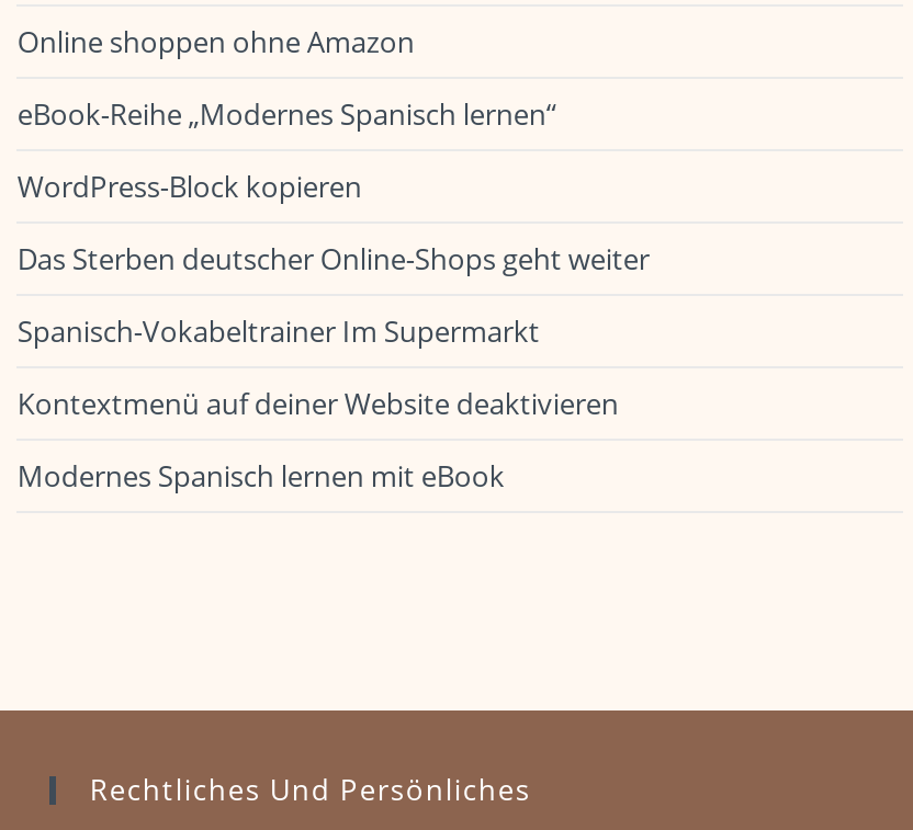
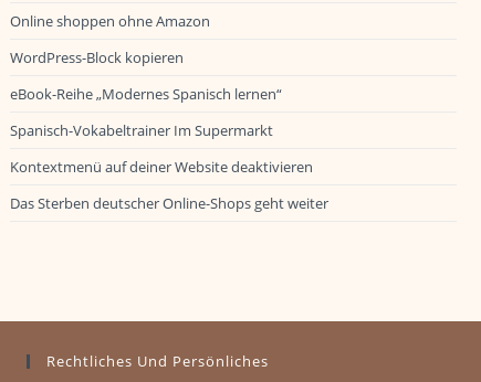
moved down: eBook-Reihe „Modernes Spanisch lernen“

moved down: Das Sterben deutscher Online-Shops geht weiter

- Modernes Spanisch lernen mit eBook
